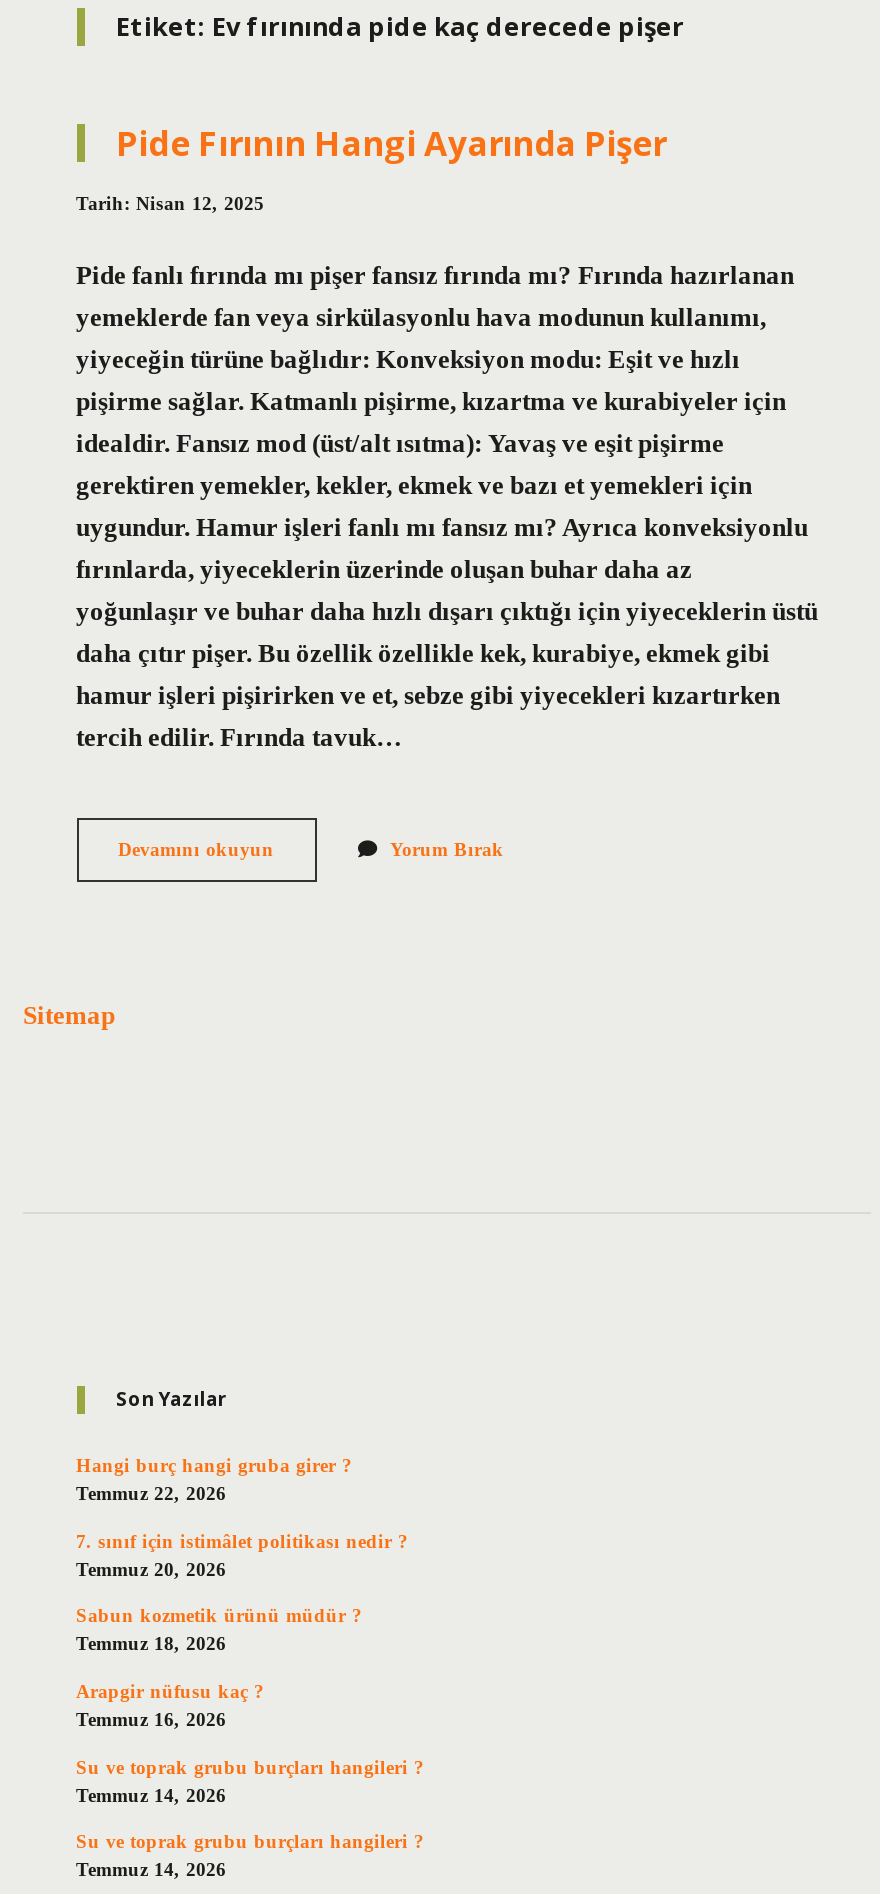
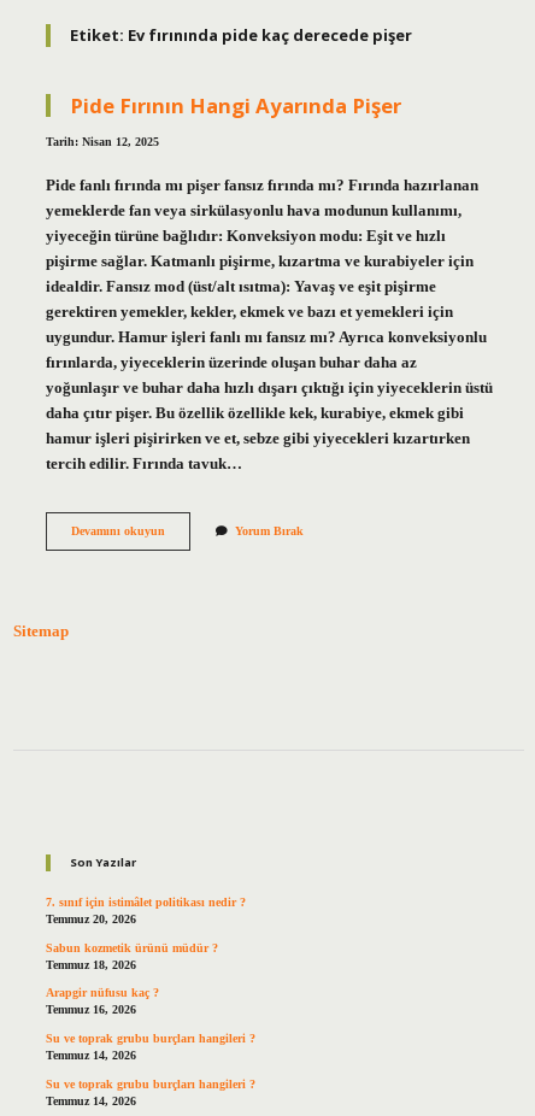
- Hangi burç hangi gruba girer ?
- Temmuz 22, 2026
